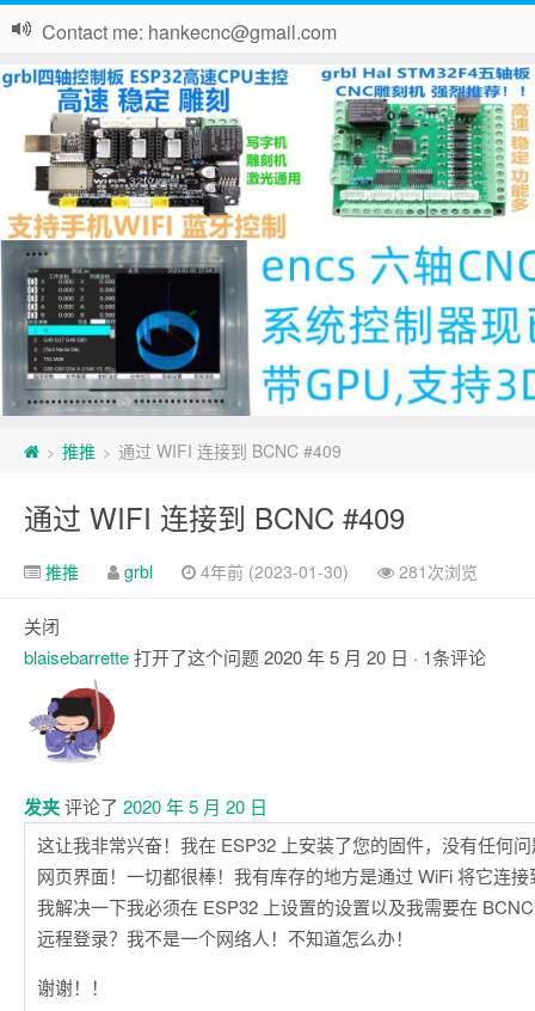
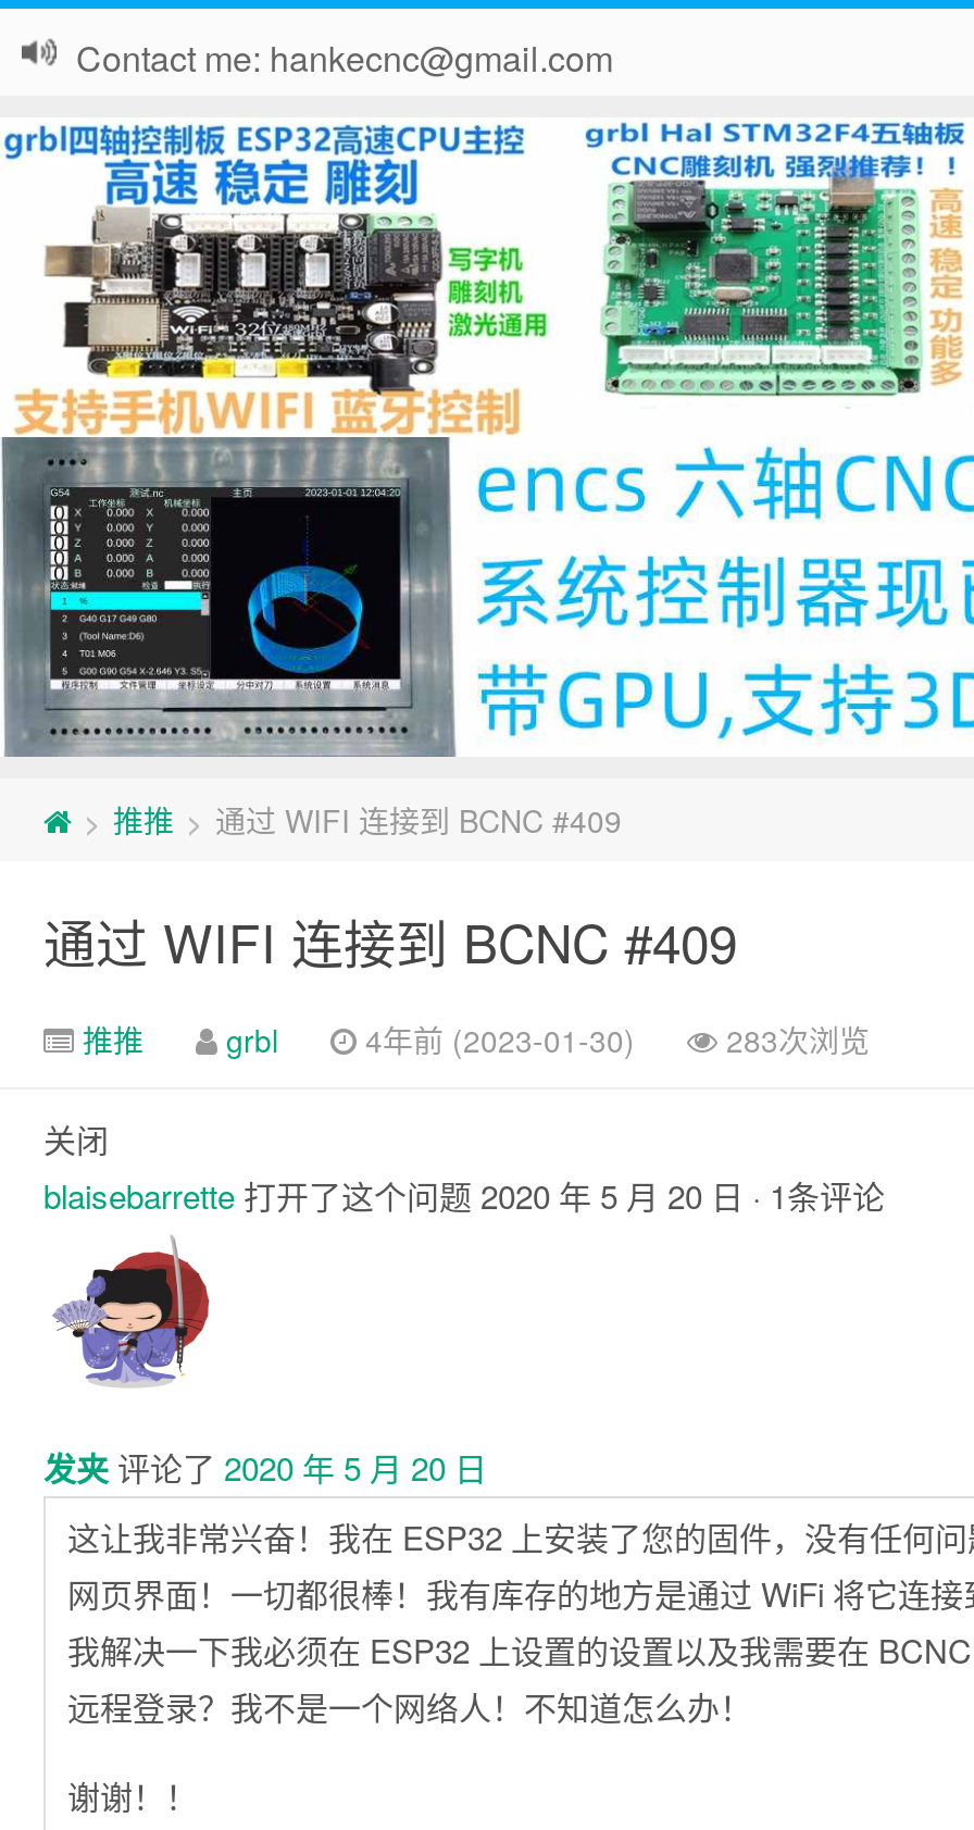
- 推推 grbl 4年前 (2023-01-30) 281次浏览
+ 推推 grbl 4年前 (2023-01-30) 283次浏览
